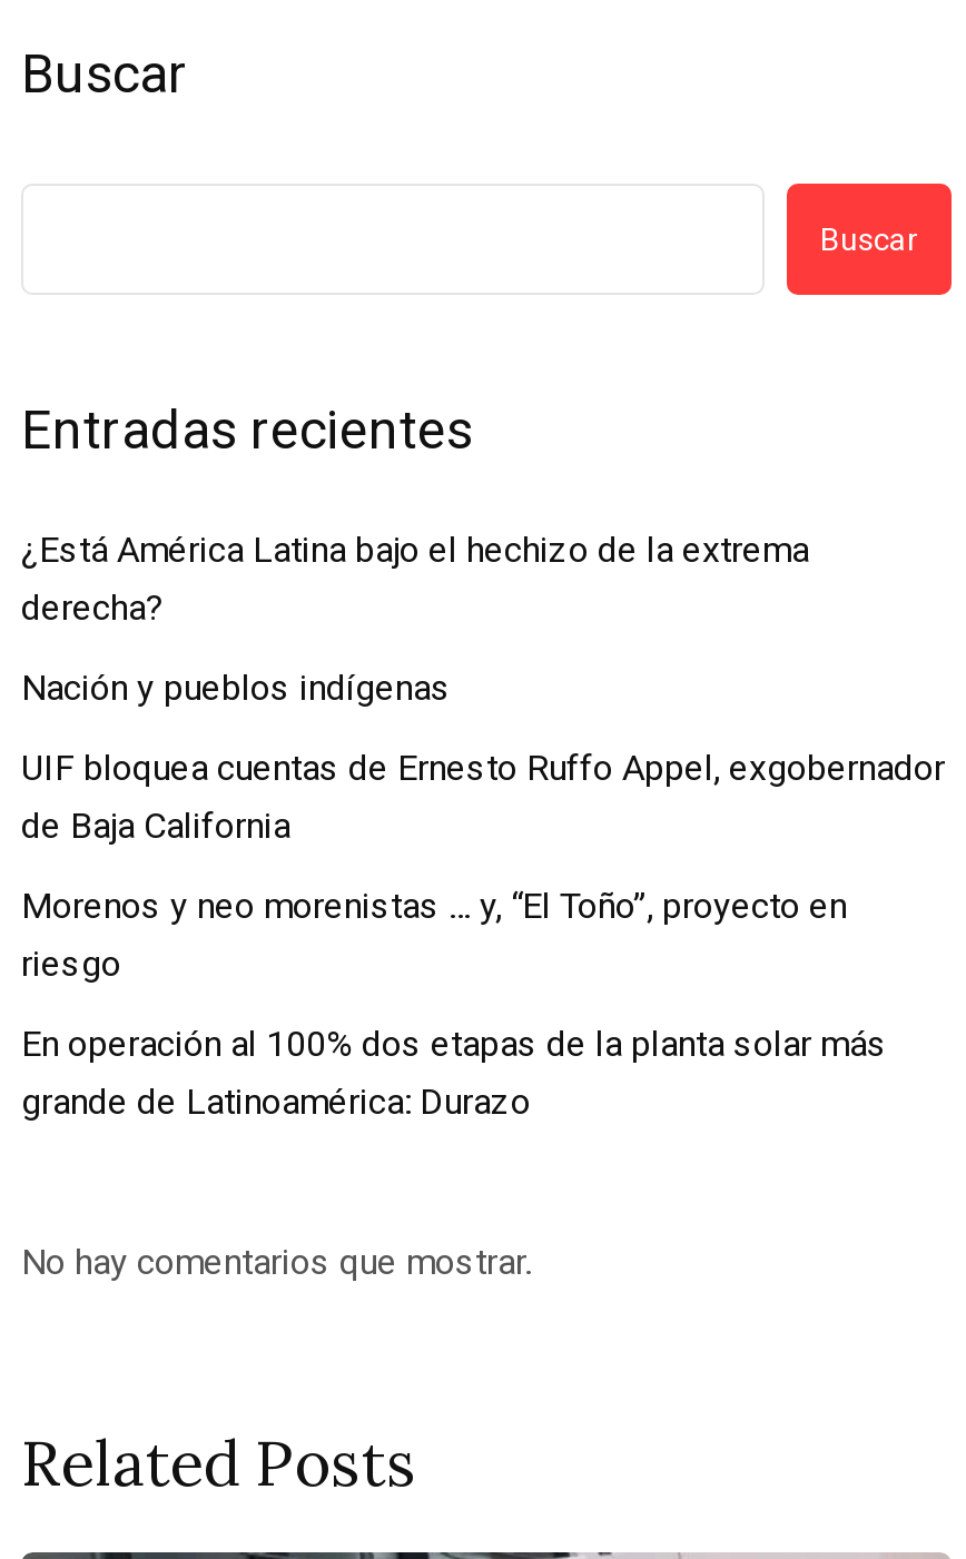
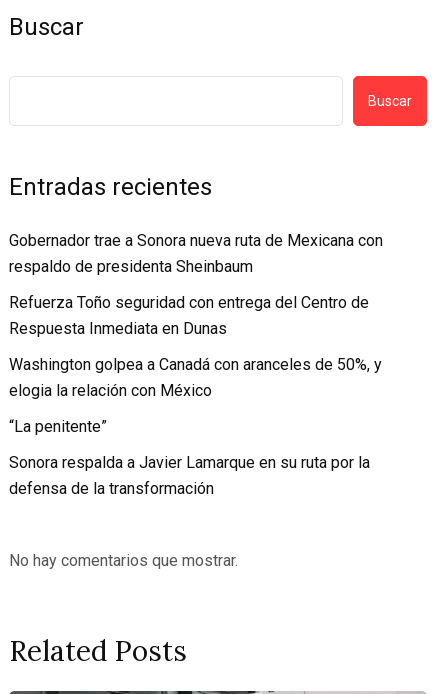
- ¿Está América Latina bajo el hechizo de la extrema
- derecha?
+ Gobernador trae a Sonora nueva ruta de Mexicana con
+ respaldo de presidenta Sheinbaum

- Nación y pueblos indígenas
+ Refuerza Toño seguridad con entrega del Centro de
+ Respuesta Inmediata en Dunas

- UIF bloquea cuentas de Ernesto Ruffo Appel, exgobernador
- de Baja California
+ Washington golpea a Canadá con aranceles de 50%, y
+ elogia la relación con México

- Morenos y neo morenistas … y, “El Toño”, proyecto en
- riesgo
+ “La penitente”

- En operación al 100% dos etapas de la planta solar más
- grande de Latinoamérica: Durazo
+ Sonora respalda a Javier Lamarque en su ruta por la
+ defensa de la transformación
